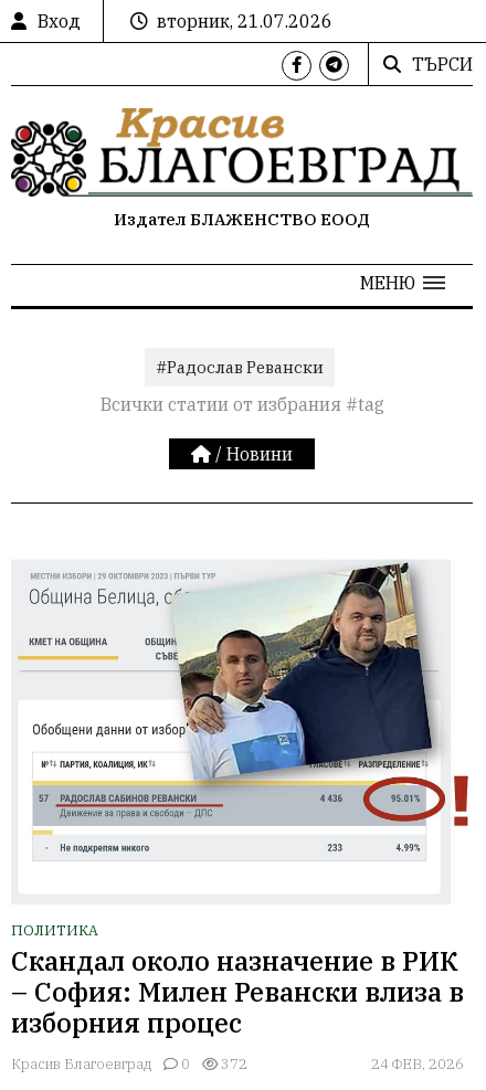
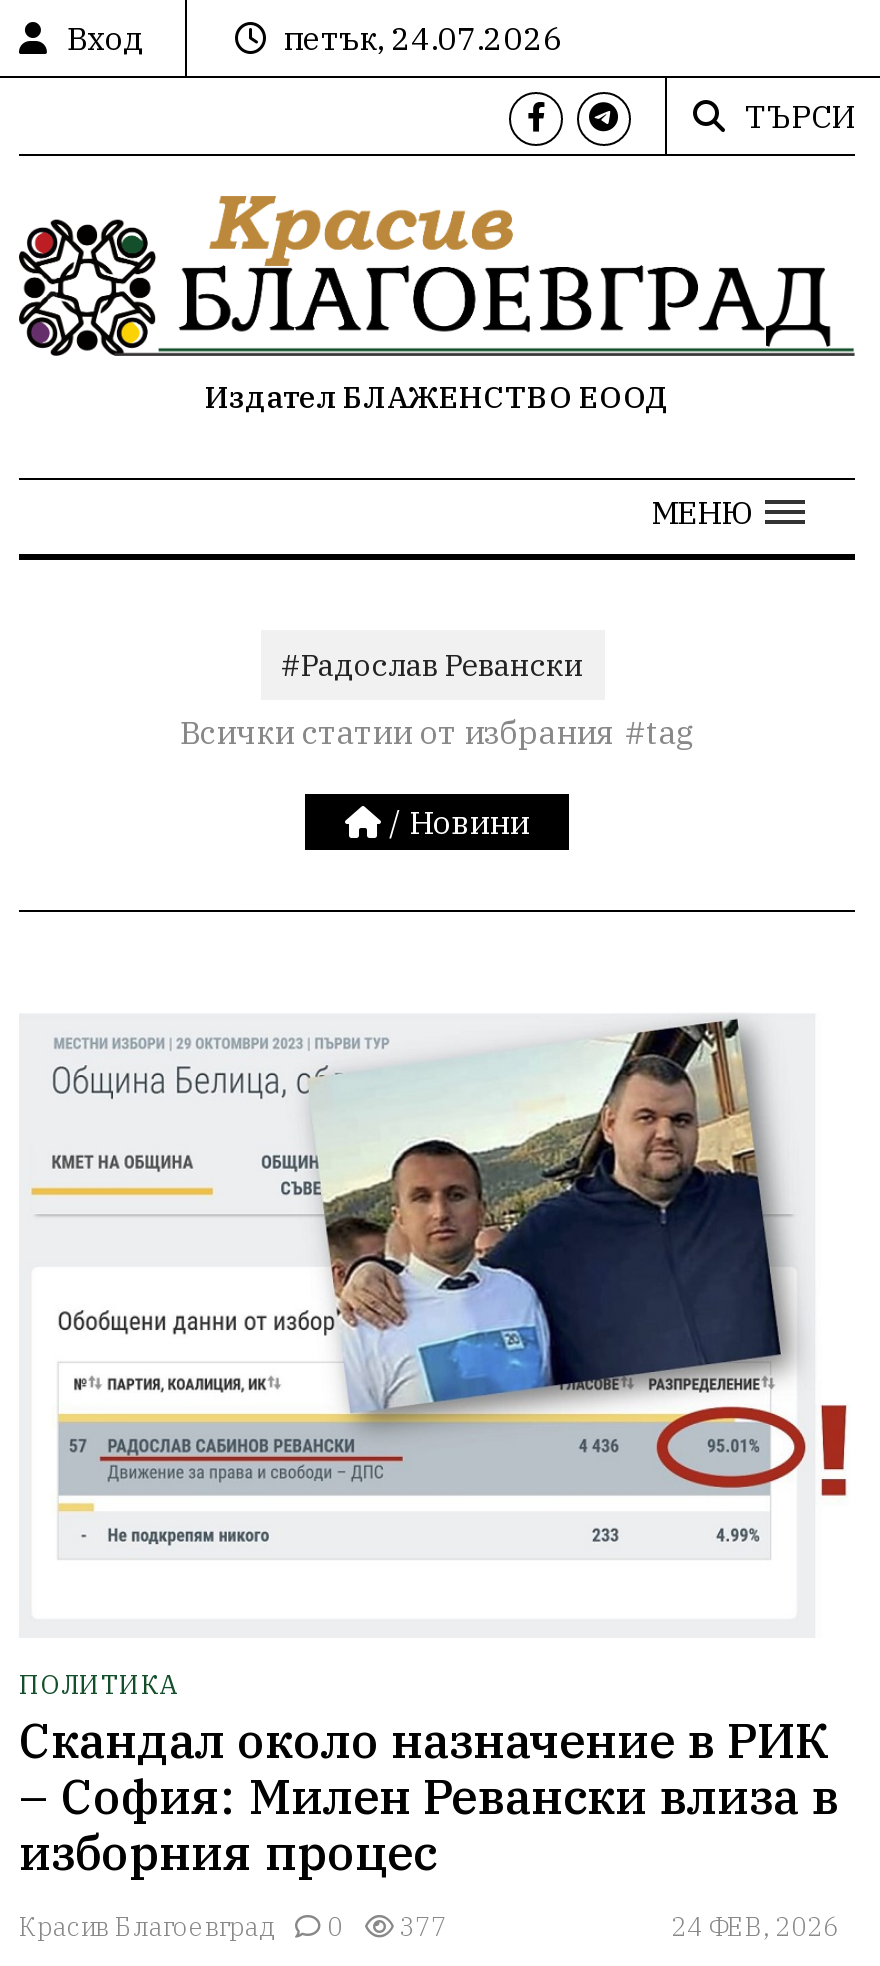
- вторник, 21.07.2026
+ петък, 24.07.2026

- Красив Благоевград 0 372
+ Красив Благоевград 0 377
